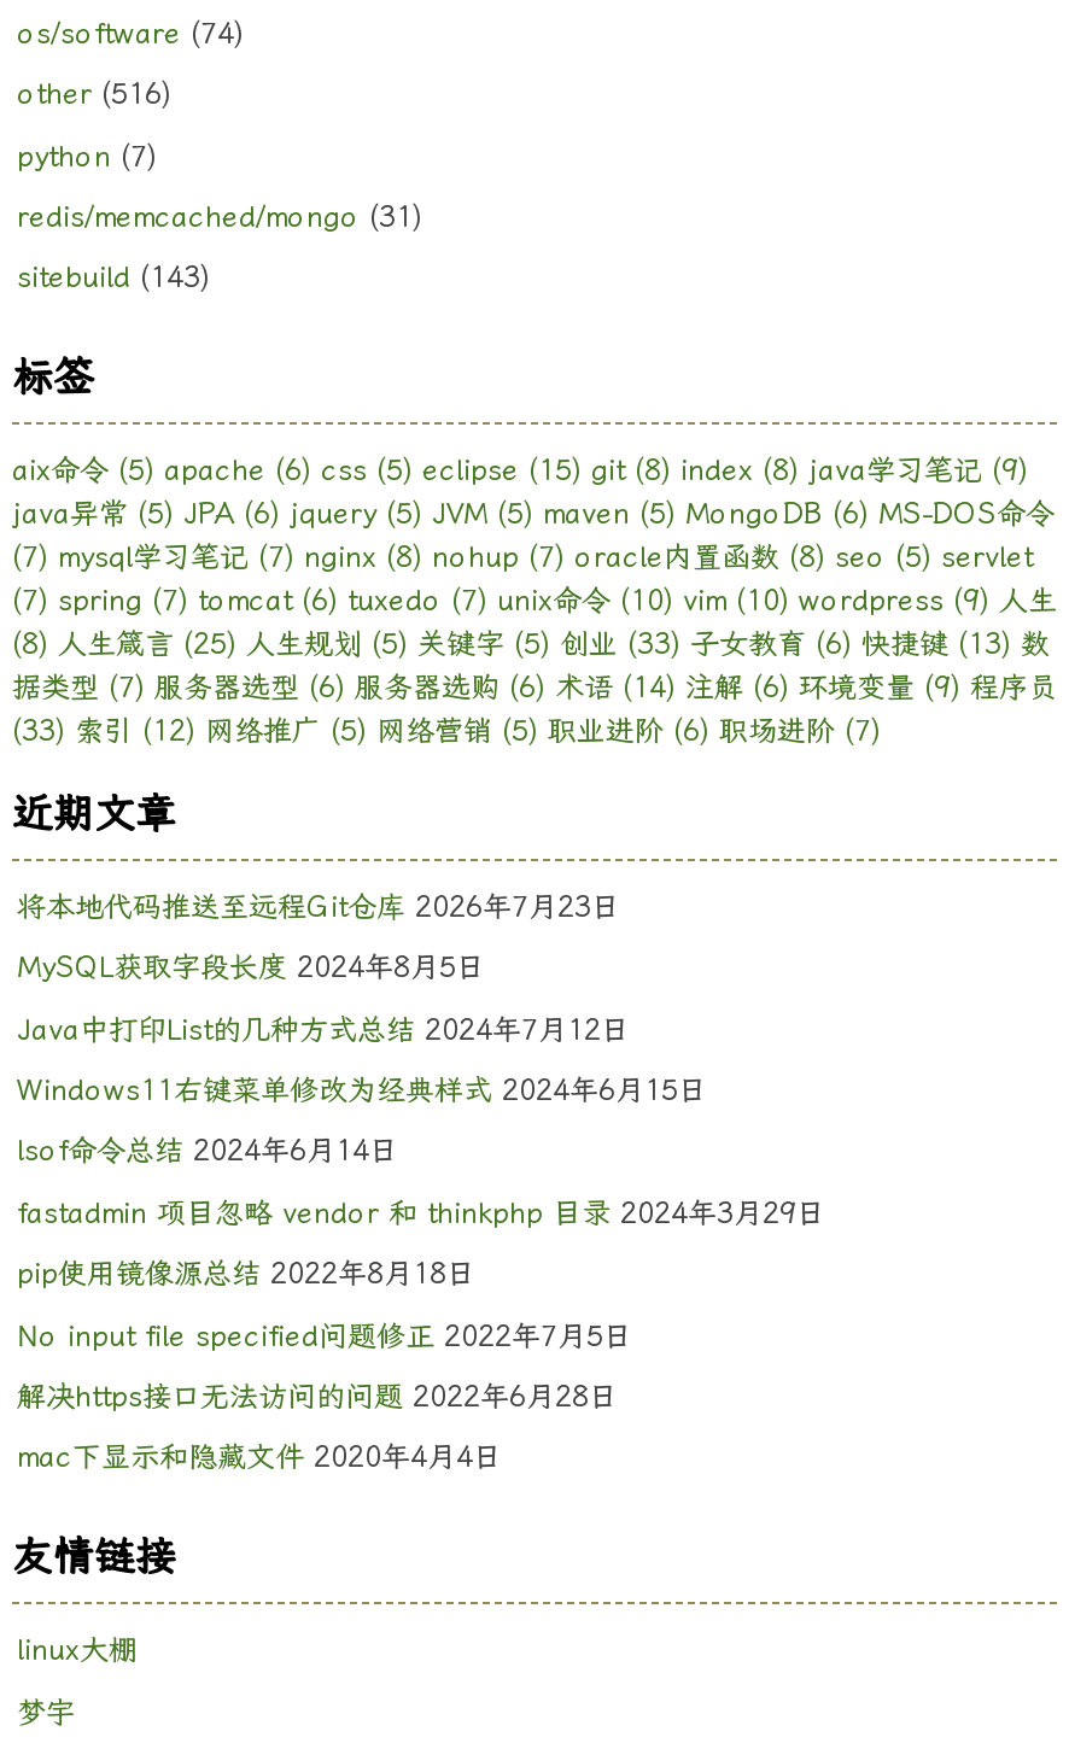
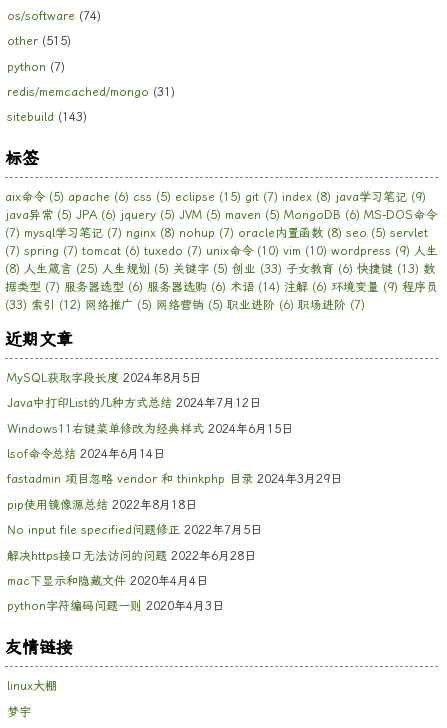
- other (516)
+ other (515)

- aix命令(5) apache (6) css (5) eclipse (15) git (8) index (8) java学习笔记(9)
+ aix命令(5) apache (6) css (5) eclipse (15) git (7) index (8) java学习笔记(9)

- 将本地代码推送至远程Git仓库 2026年7月23日

moved up: MySQL获取字段长度 2024年8月5日 | Java中打印List的几种方式总结 2024年7月12日 | Windows11右键菜单修改为经典样式 2024年6月15日 | ... | 解决https接口无法访问的问题 2022年6月28日 | mac下显示和隐藏文件 2020年4月4日

+ python字符编码问题一则 2020年4月3日
